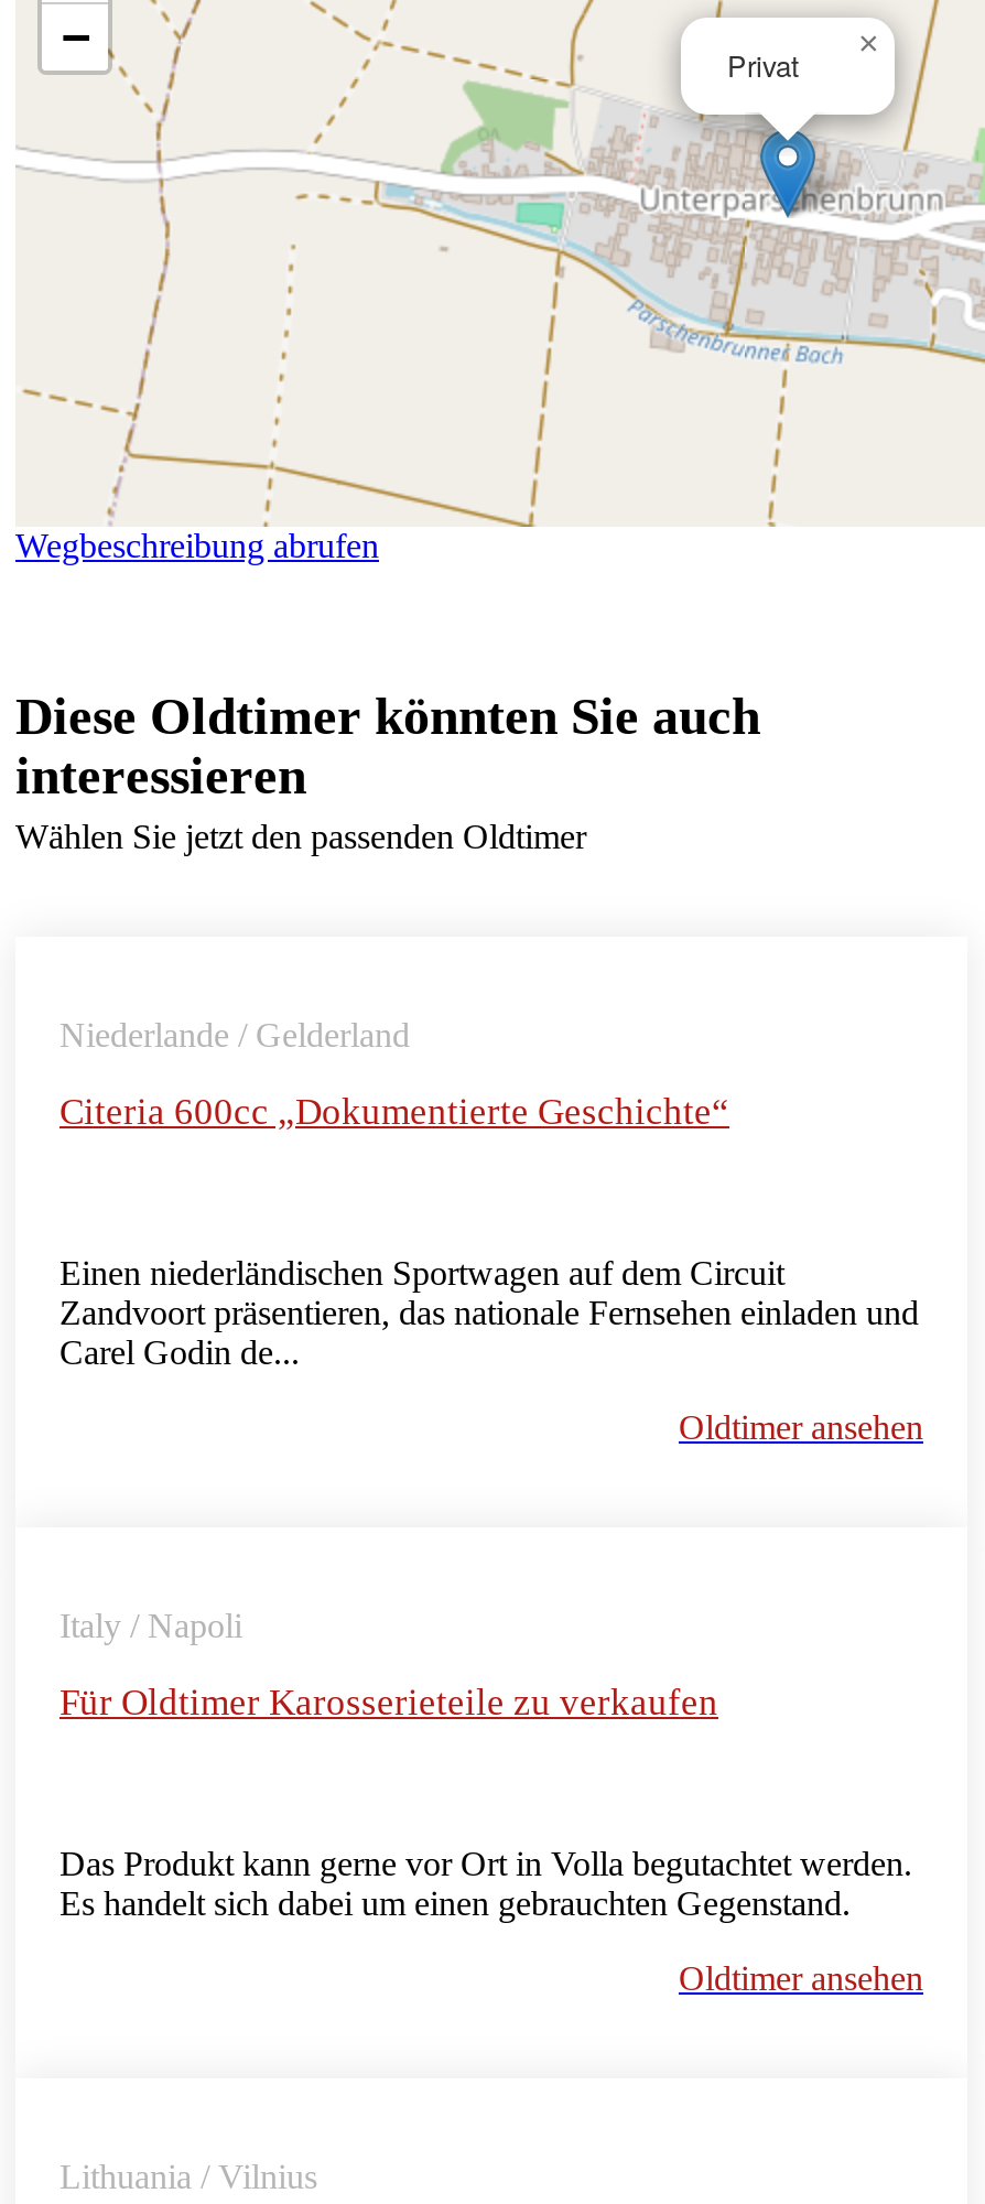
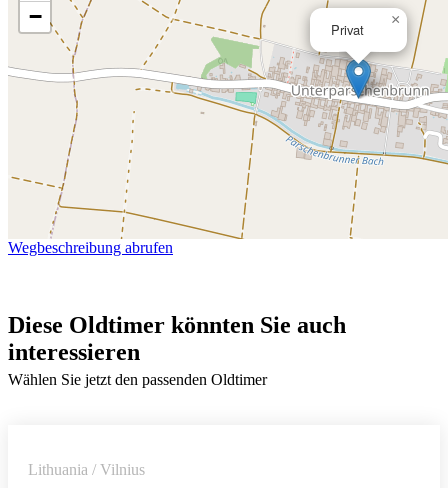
- Niederlande / Gelderland
- Citeria 600cc „Dokumentierte Geschichte“

- Einen niederländischen Sportwagen auf dem Circuit
- Zandvoort präsentieren, das nationale Fernsehen einladen und
- Carel Godin de...
- Oldtimer ansehen

- Italy / Napoli
- Für Oldtimer Karosserieteile zu verkaufen

- Das Produkt kann gerne vor Ort in Volla begutachtet werden.
- Es handelt sich dabei um einen gebrauchten Gegenstand.
- Oldtimer ansehen
